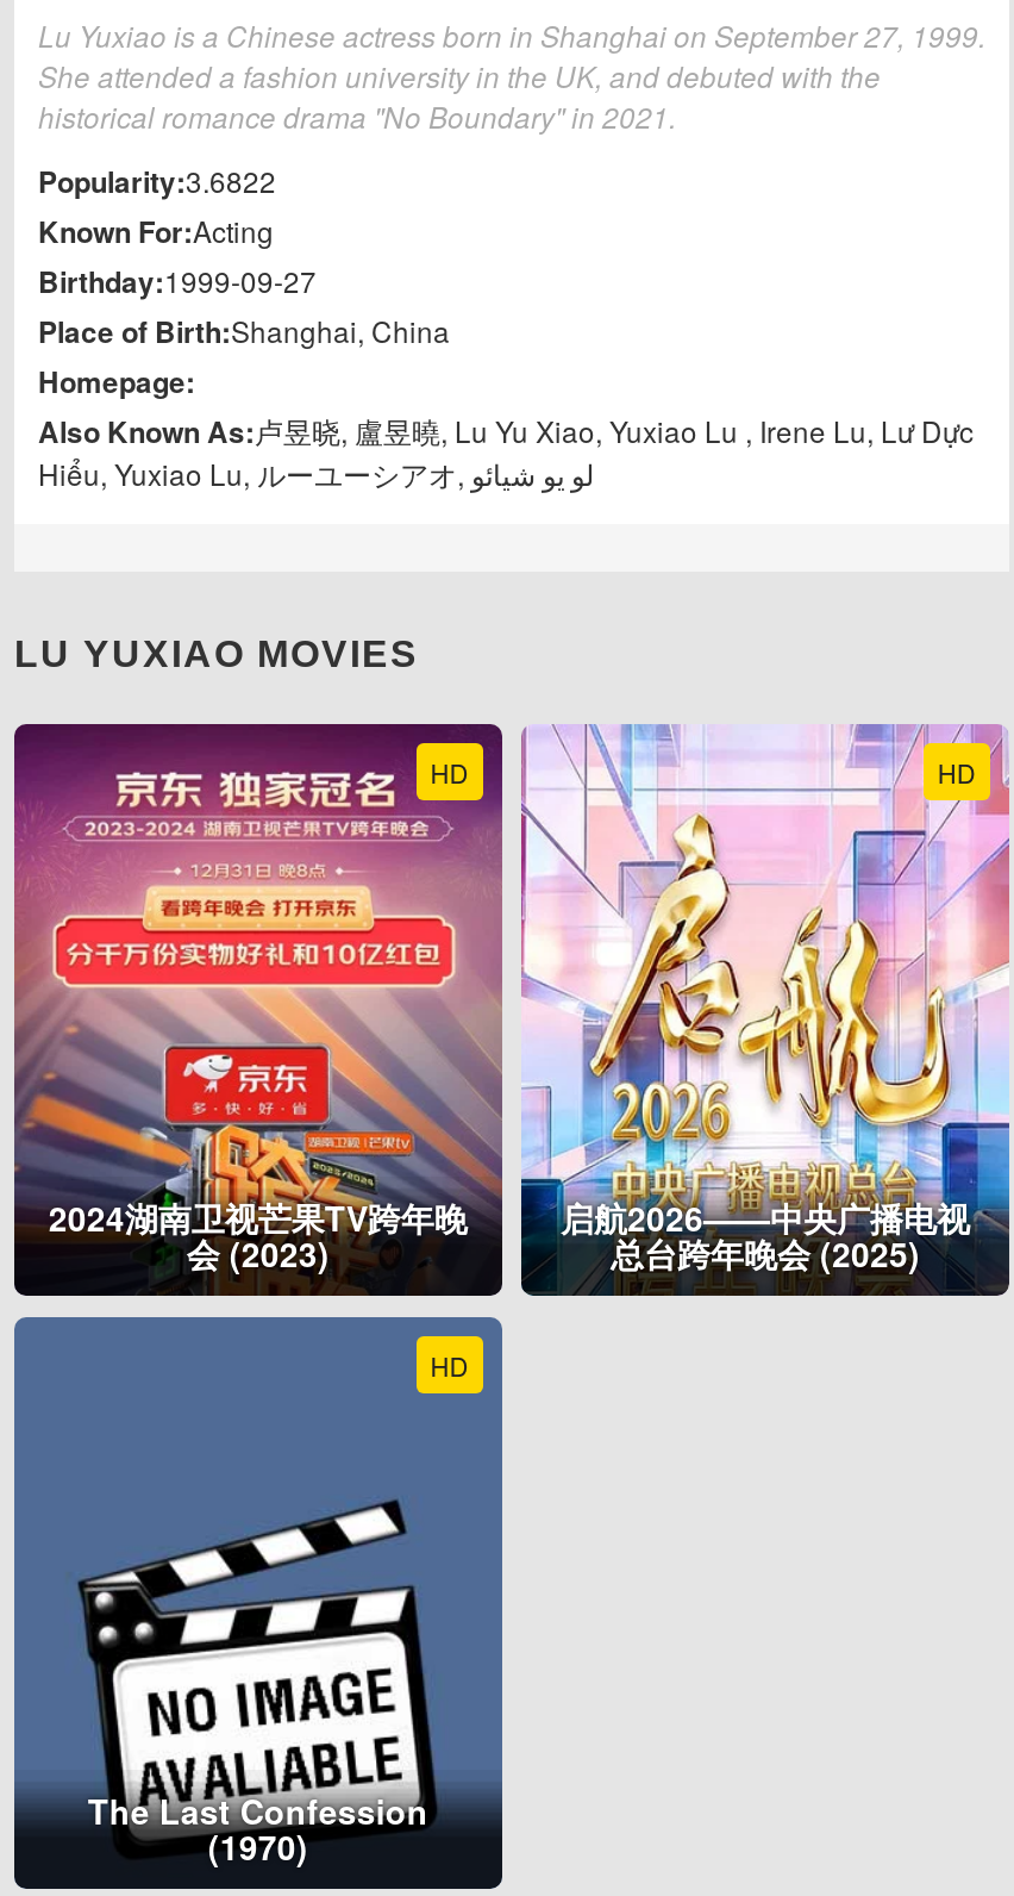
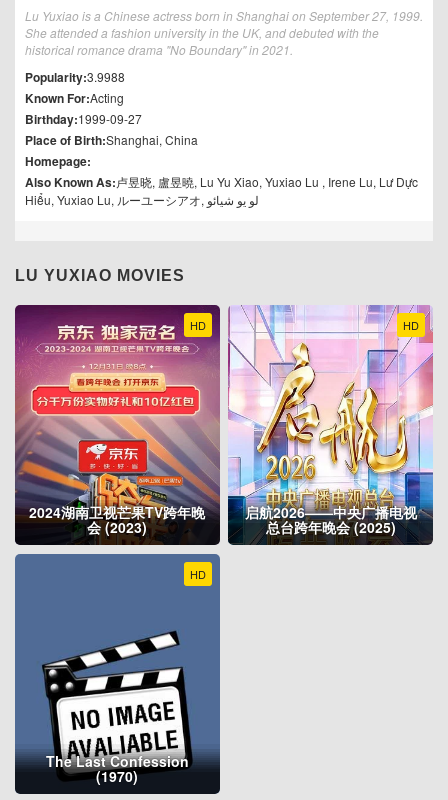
- Popularity:3.6822
+ Popularity:3.9988
